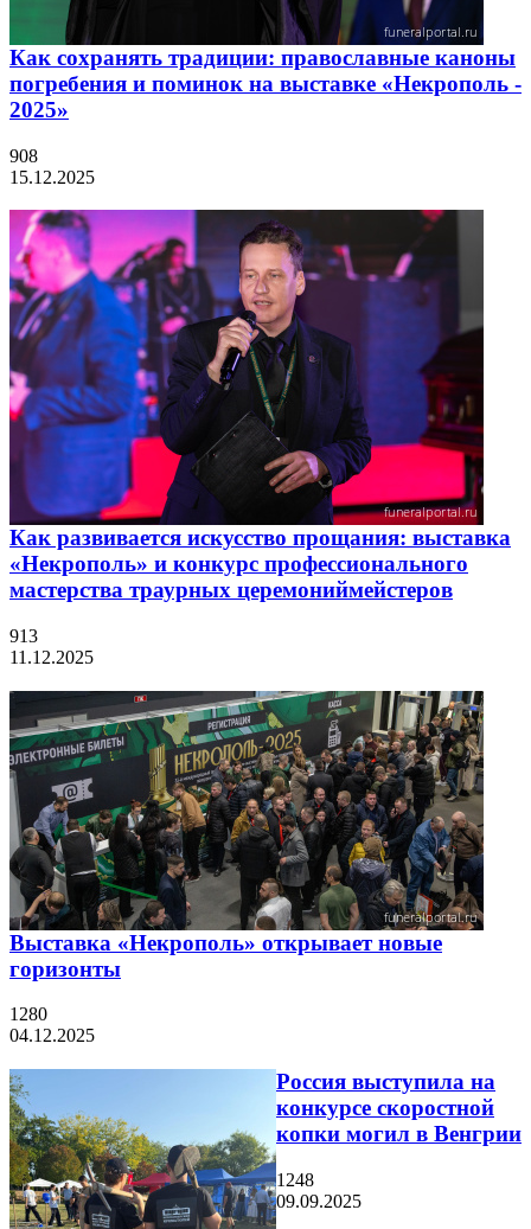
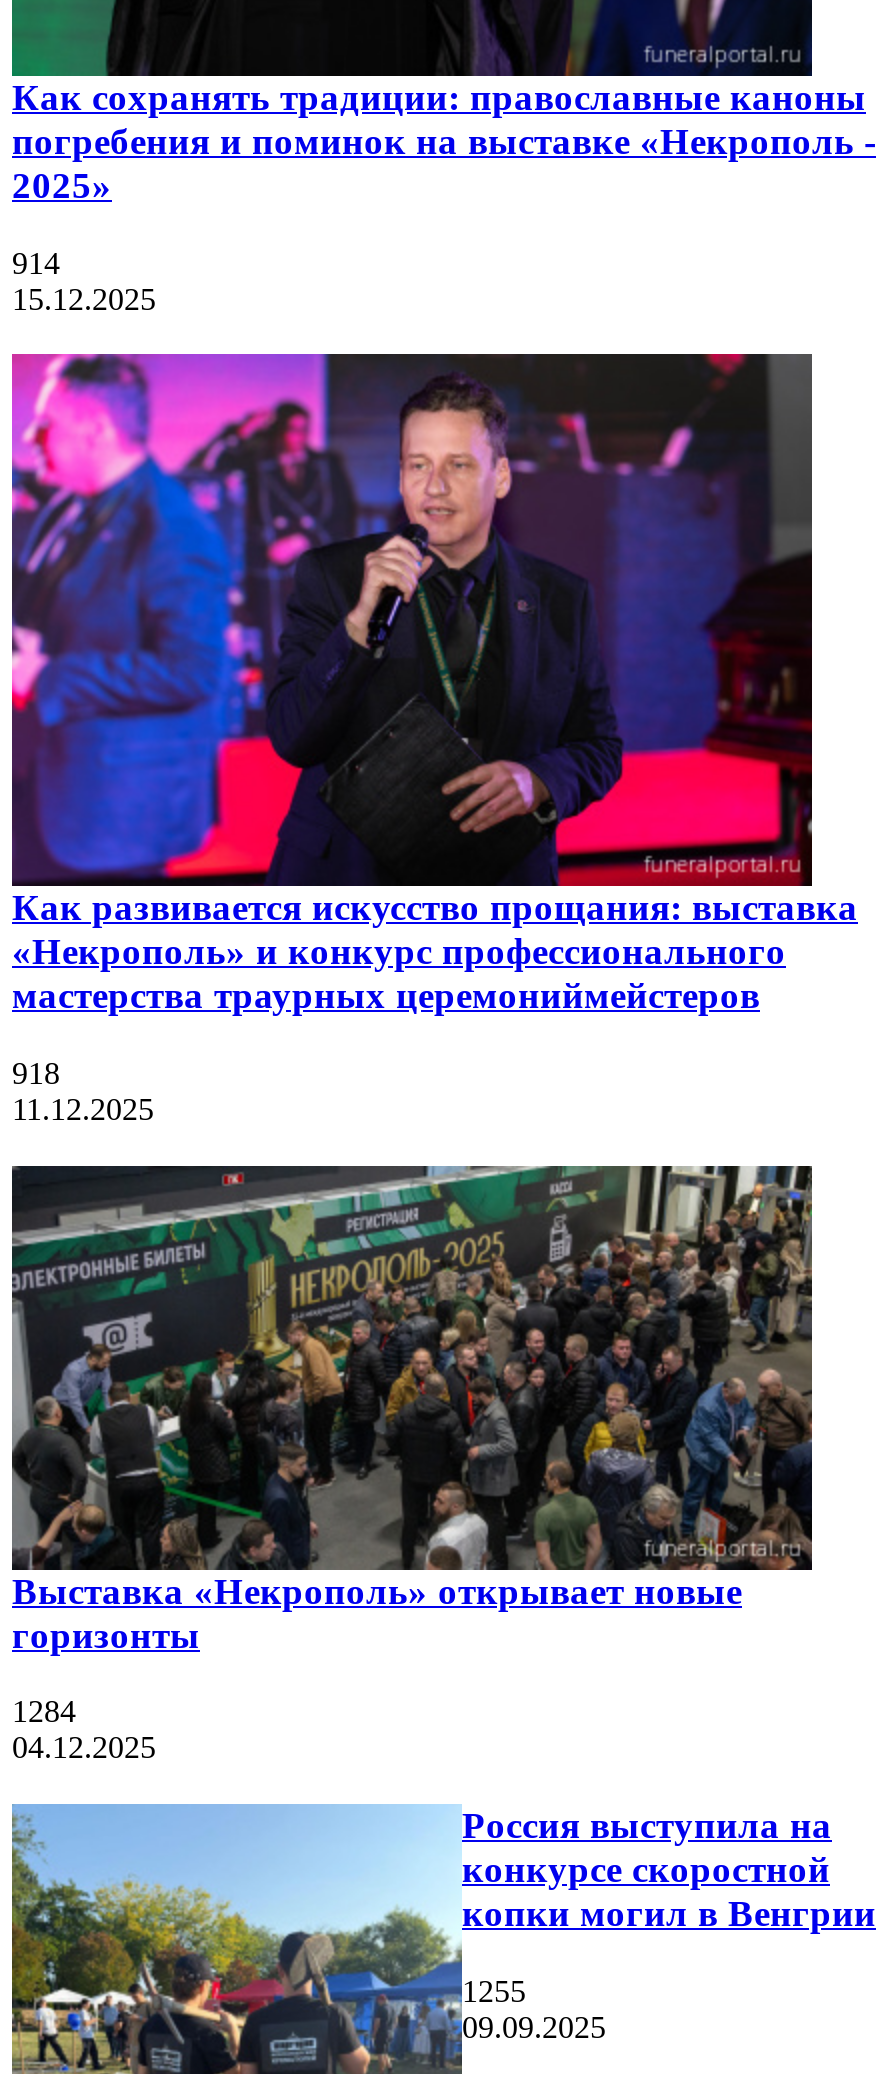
- 908
+ 914

- 913
+ 918

- 1280
+ 1284

- 1248
+ 1255
